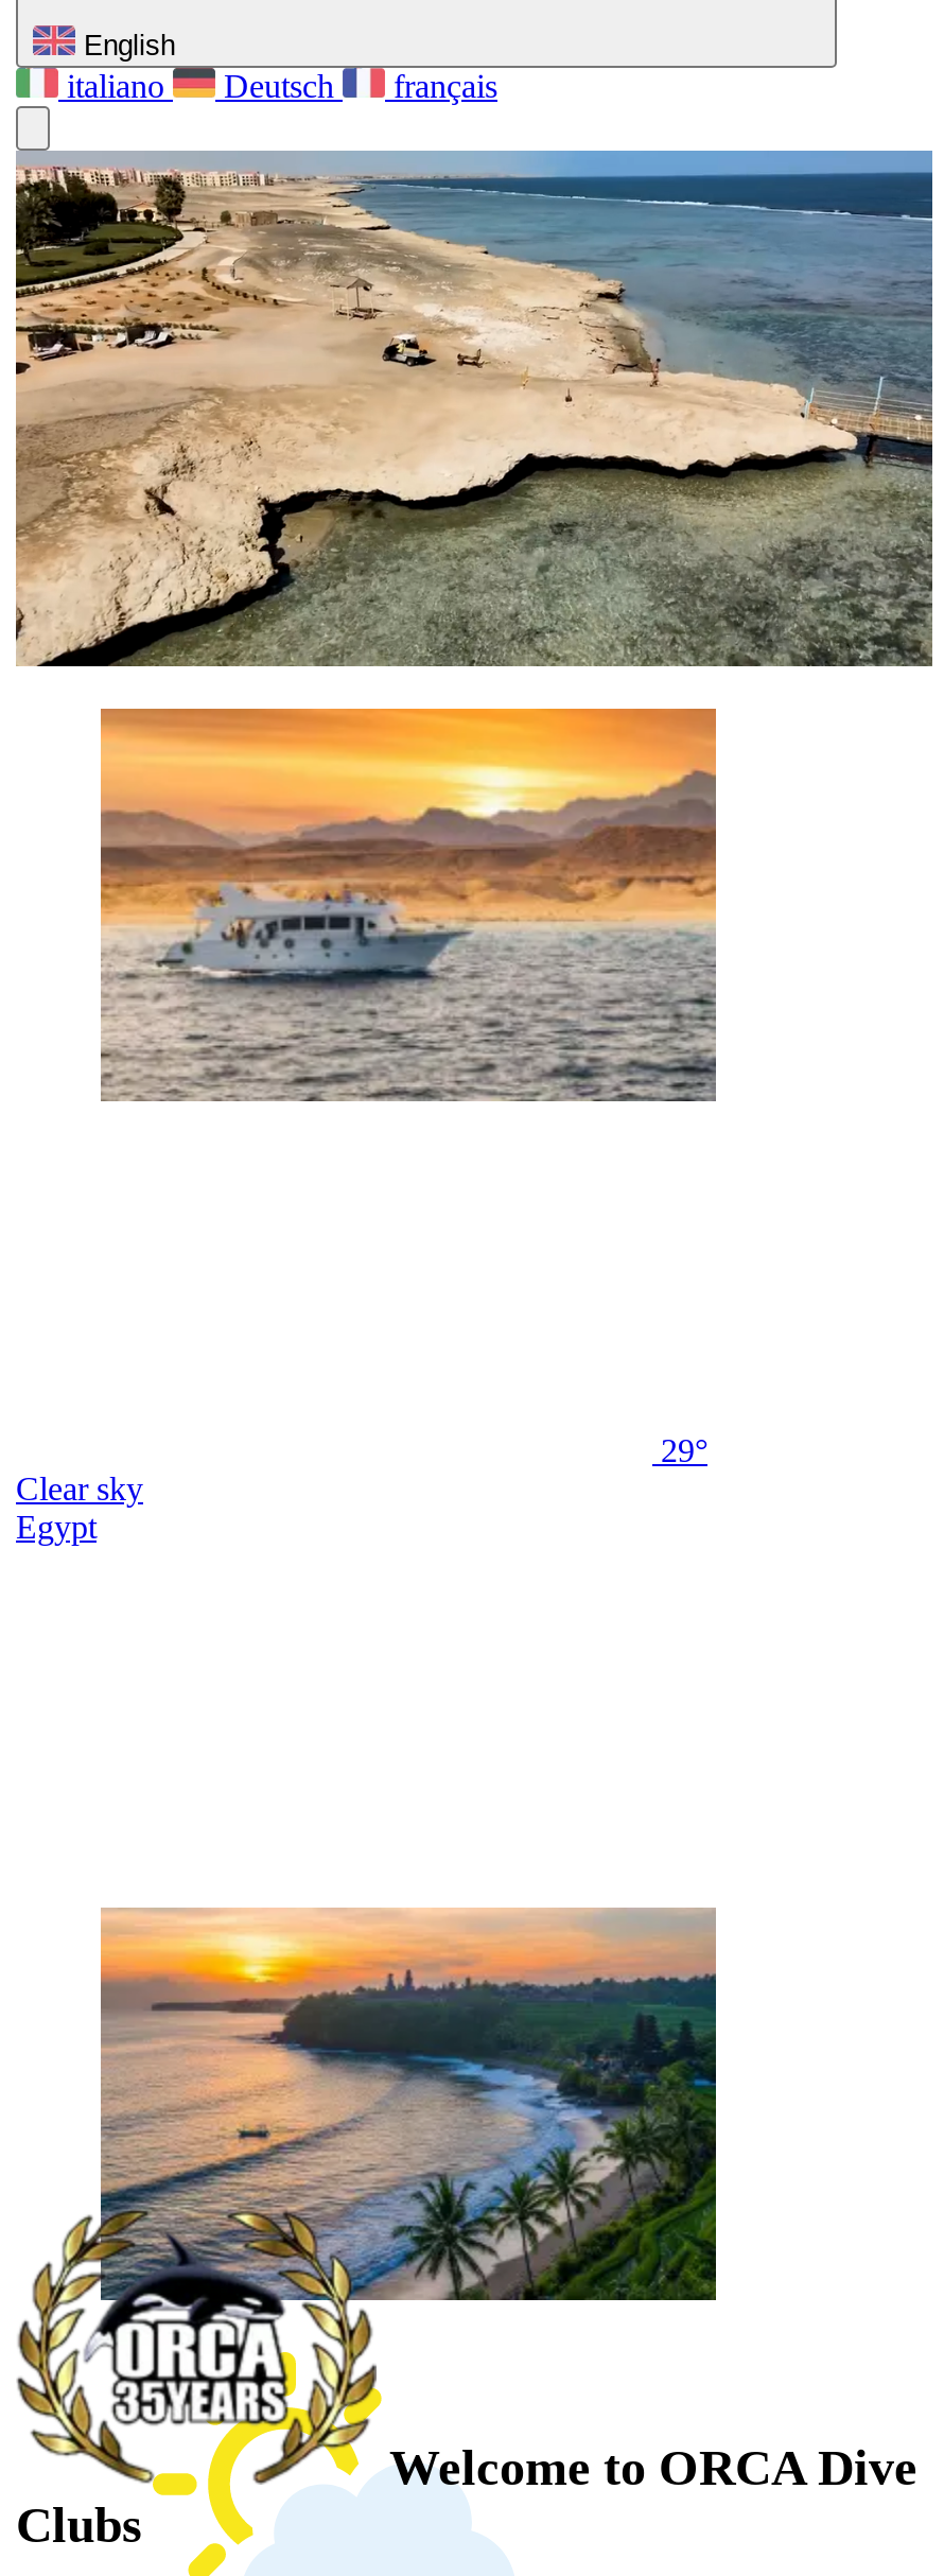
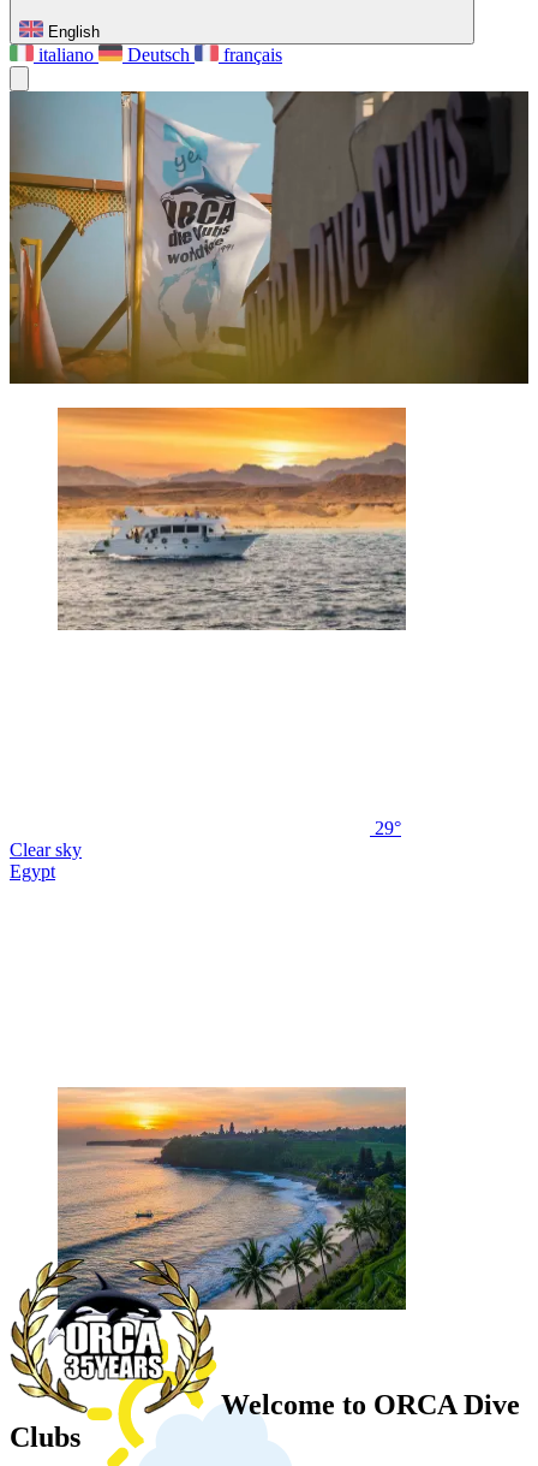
- [image]
+ [image]
